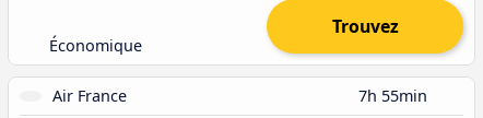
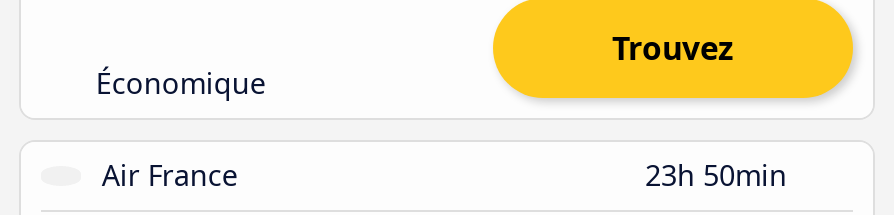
- 7h 55min
+ 23h 50min
